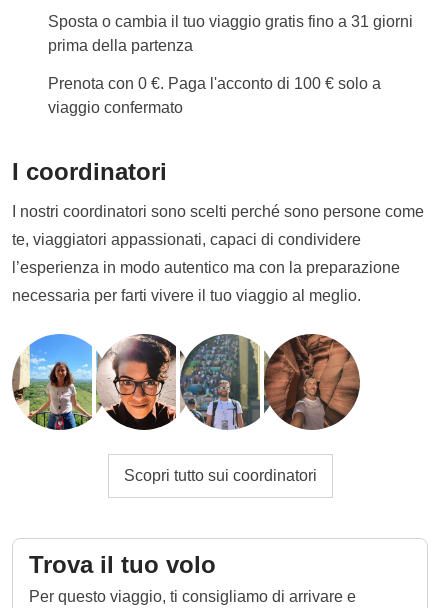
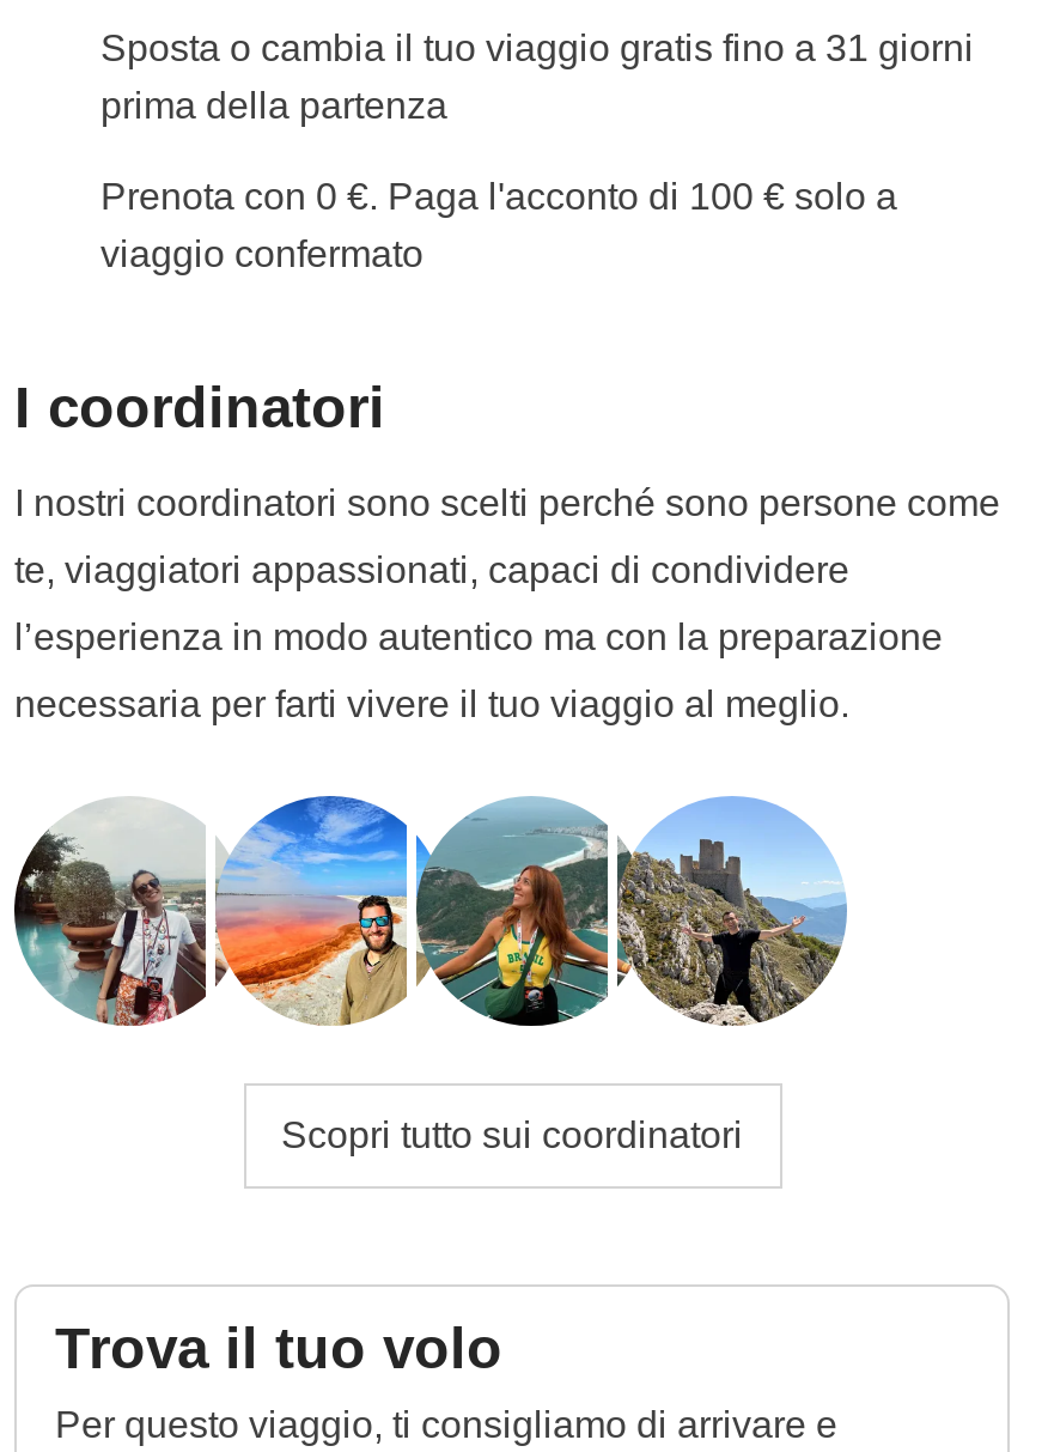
- [image]
+ [image]
